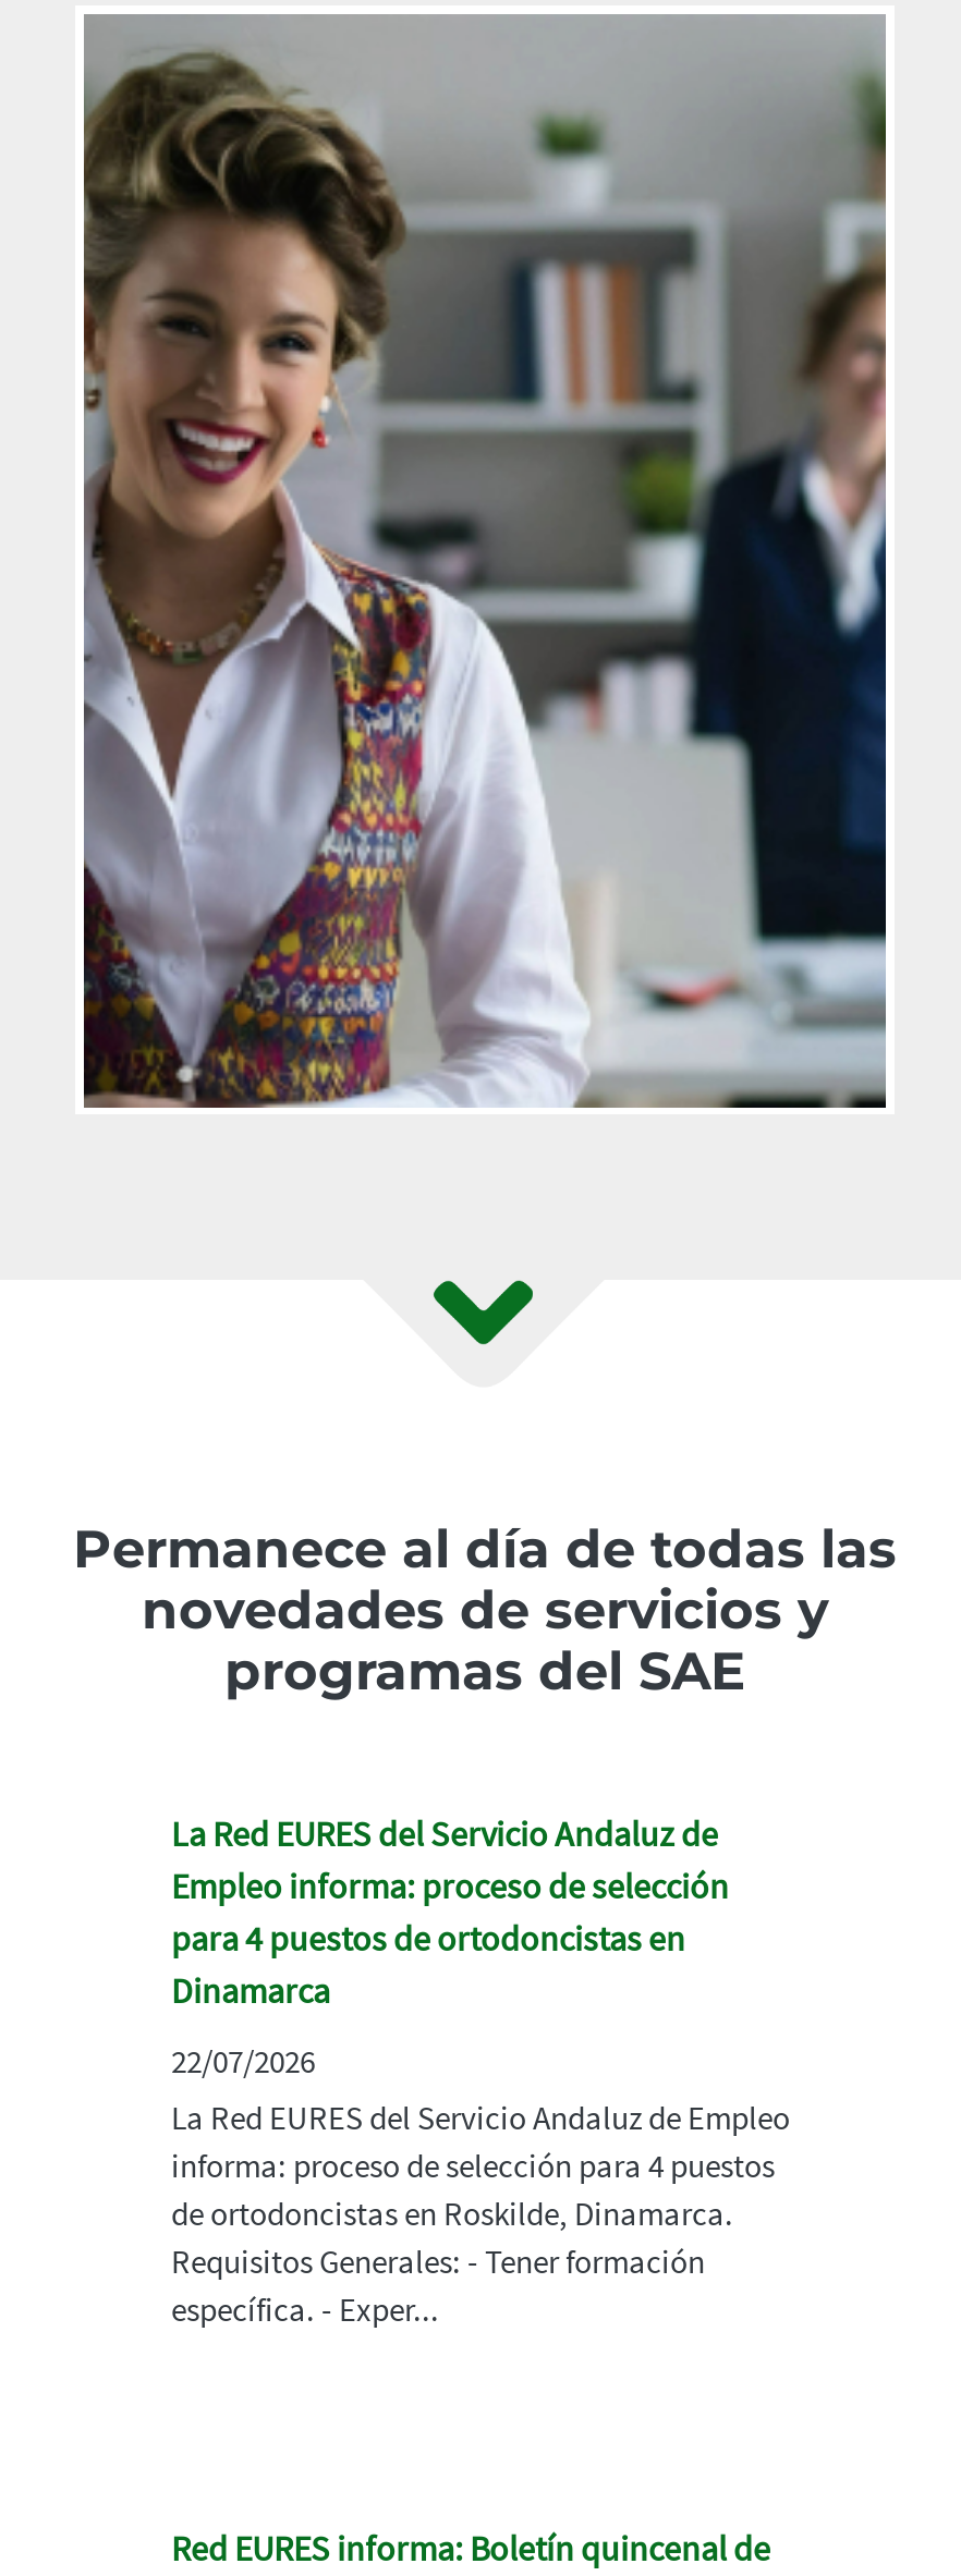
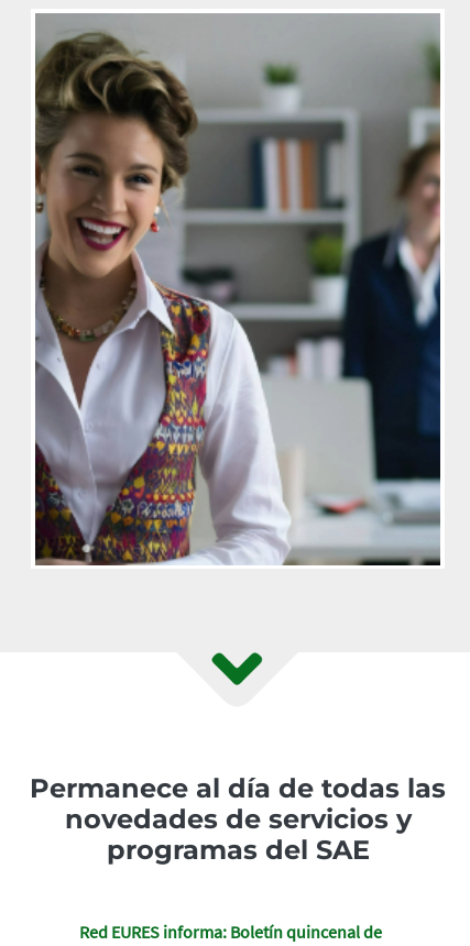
- La Red EURES del Servicio Andaluz de
- Empleo informa: proceso de selección
- para 4 puestos de ortodoncistas en
- Dinamarca
- 22/07/2026
- La Red EURES del Servicio Andaluz de Empleo
- informa: proceso de selección para 4 puestos
- de ortodoncistas en Roskilde, Dinamarca.
- Requisitos Generales: - Tener formación
- específica. - Exper...
